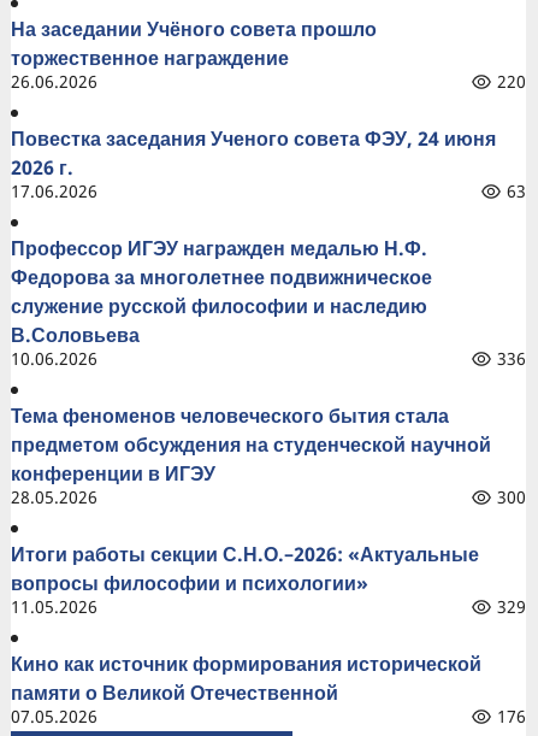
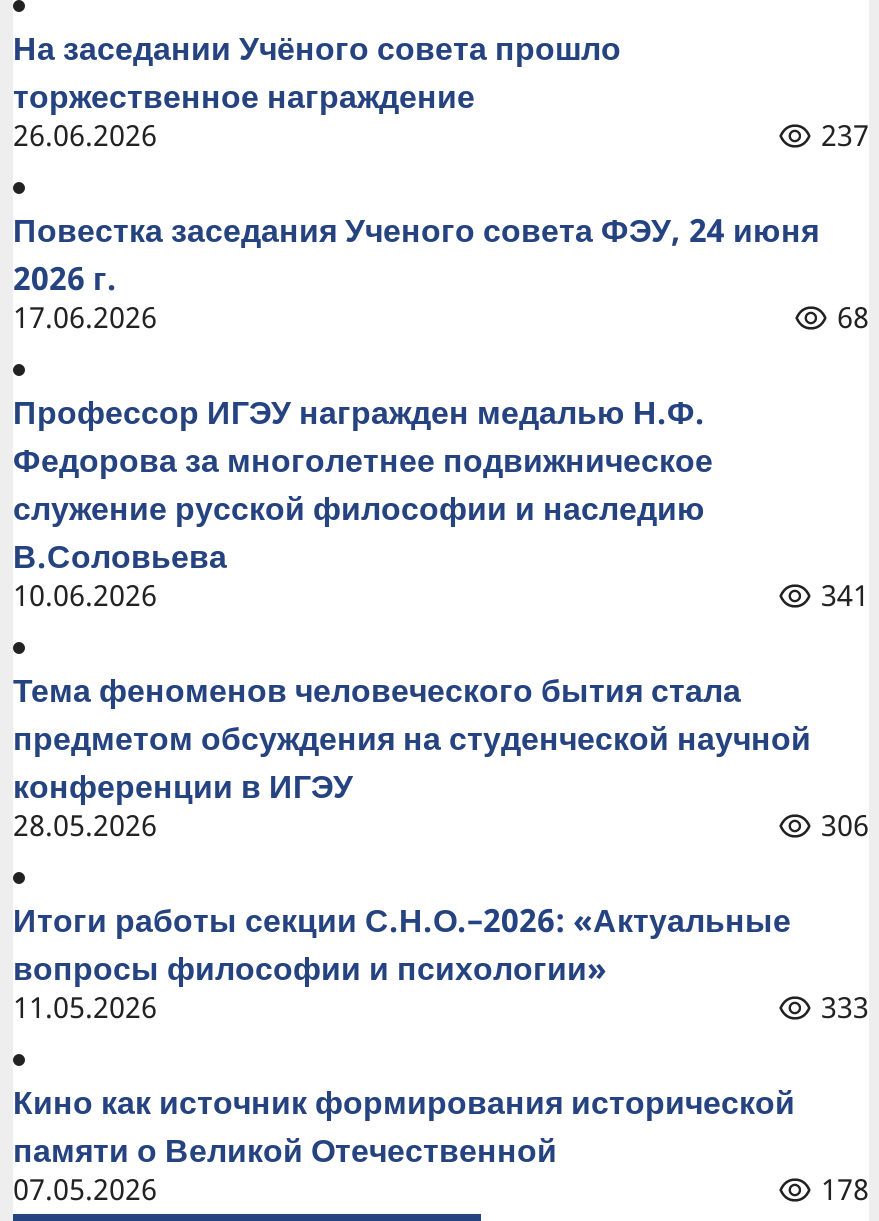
- 220
+ 237

- 63
+ 68

- 336
+ 341

- 300
+ 306

- 329
+ 333

- 176
+ 178
